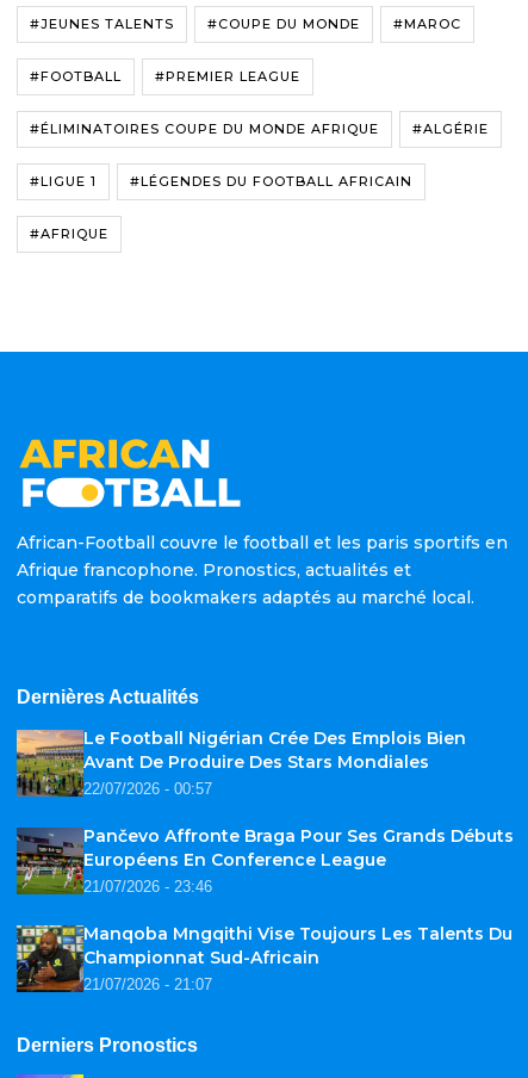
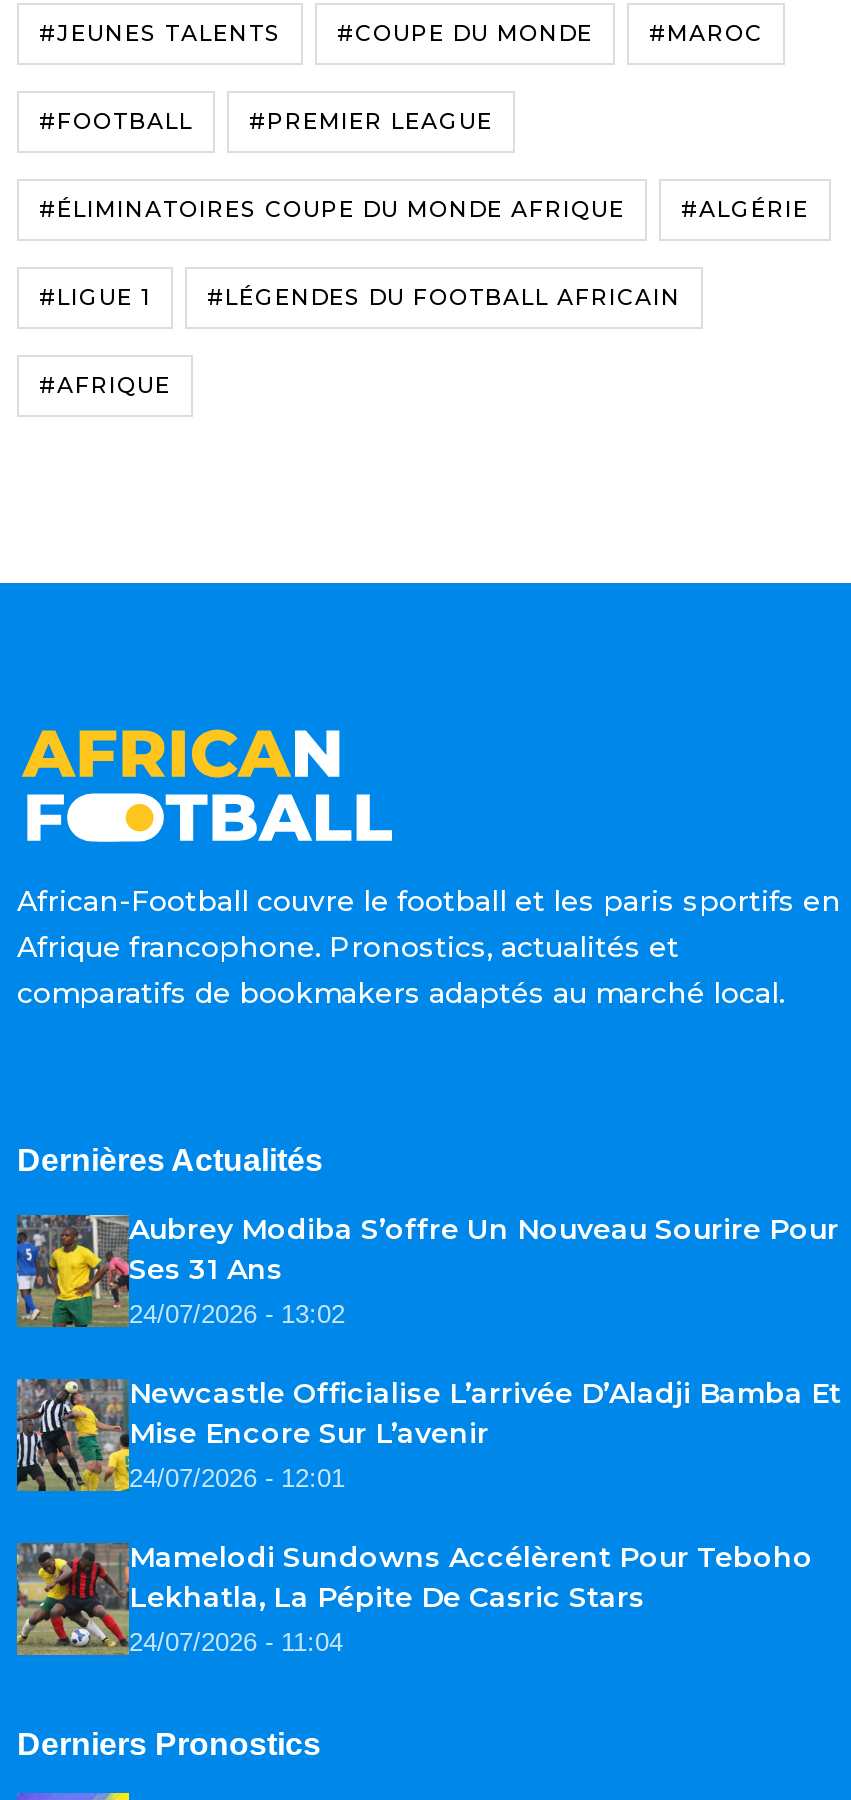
- [image]
- Le Football Nigérian Crée Des Emplois Bien
- Avant De Produire Des Stars Mondiales
- 22/07/2026 - 00:57
+ [image]
+ Aubrey Modiba S’offre Un Nouveau Sourire Pour
+ Ses 31 Ans
+ 24/07/2026 - 13:02

- [image]
- Pančevo Affronte Braga Pour Ses Grands Débuts
- Européens En Conference League
- 21/07/2026 - 23:46
+ [image]
+ Newcastle Officialise L’arrivée D’Aladji Bamba Et
+ Mise Encore Sur L’avenir
+ 24/07/2026 - 12:01

- [image]
- Manqoba Mngqithi Vise Toujours Les Talents Du
- Championnat Sud-Africain
- 21/07/2026 - 21:07
+ [image]
+ Mamelodi Sundowns Accélèrent Pour Teboho
+ Lekhatla, La Pépite De Casric Stars
+ 24/07/2026 - 11:04
